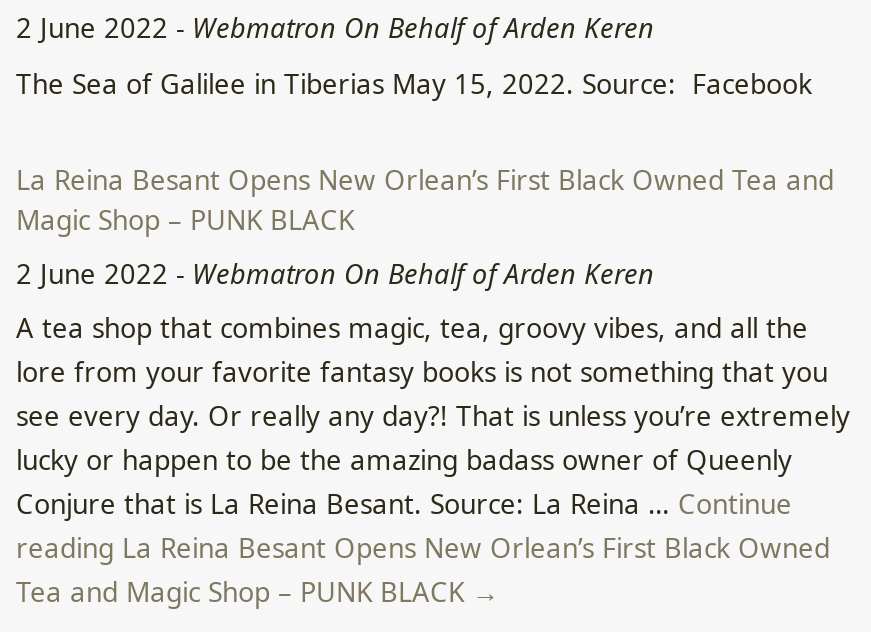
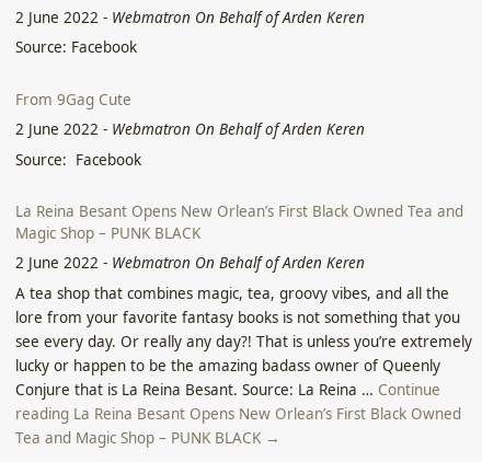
- The Sea of Galilee in Tiberias May 15, 2022. Source: Facebook
+ Source: Facebook
+ From 9Gag Cute
+ 2 June 2022 - Webmatron On Behalf of Arden Keren
+ Source: Facebook
